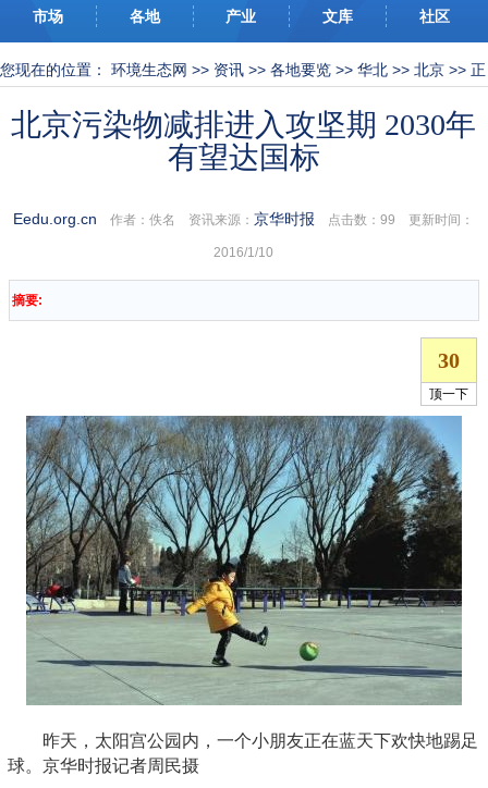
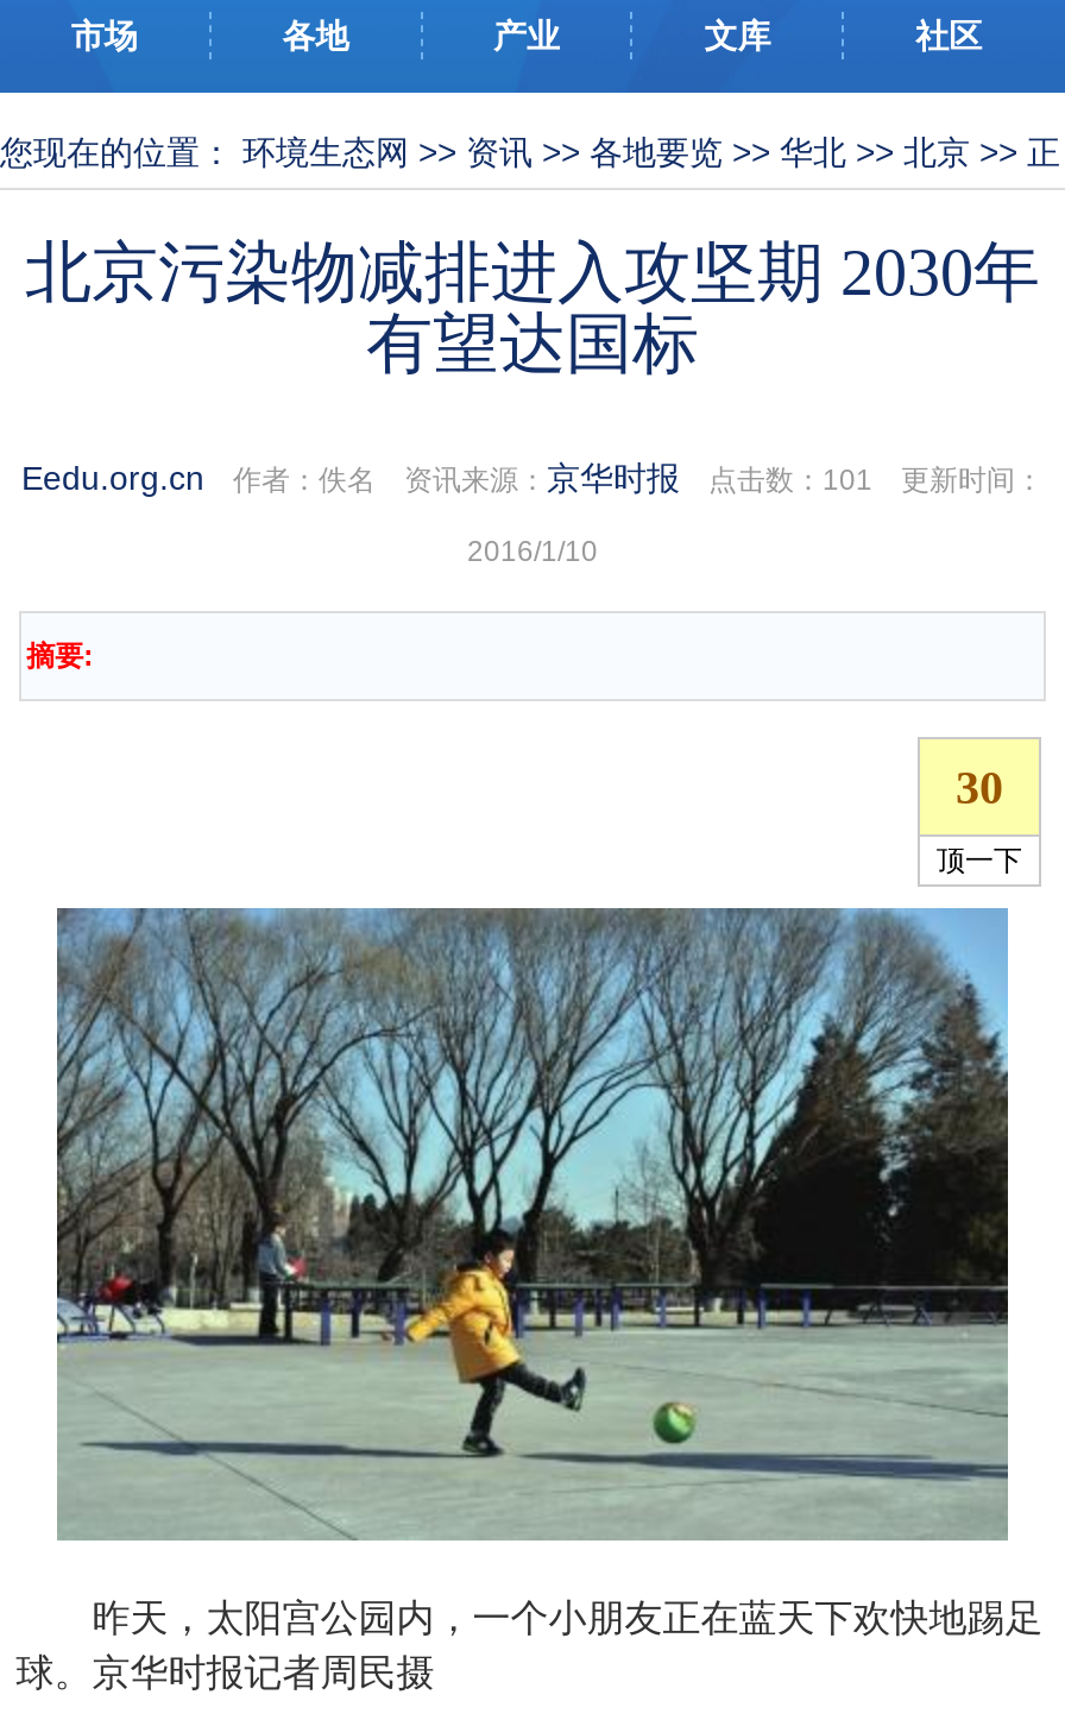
- Eedu.org.cn作者：佚名 资讯来源：京华时报点击数：99 更新时间：
+ Eedu.org.cn作者：佚名 资讯来源：京华时报点击数：101 更新时间：
